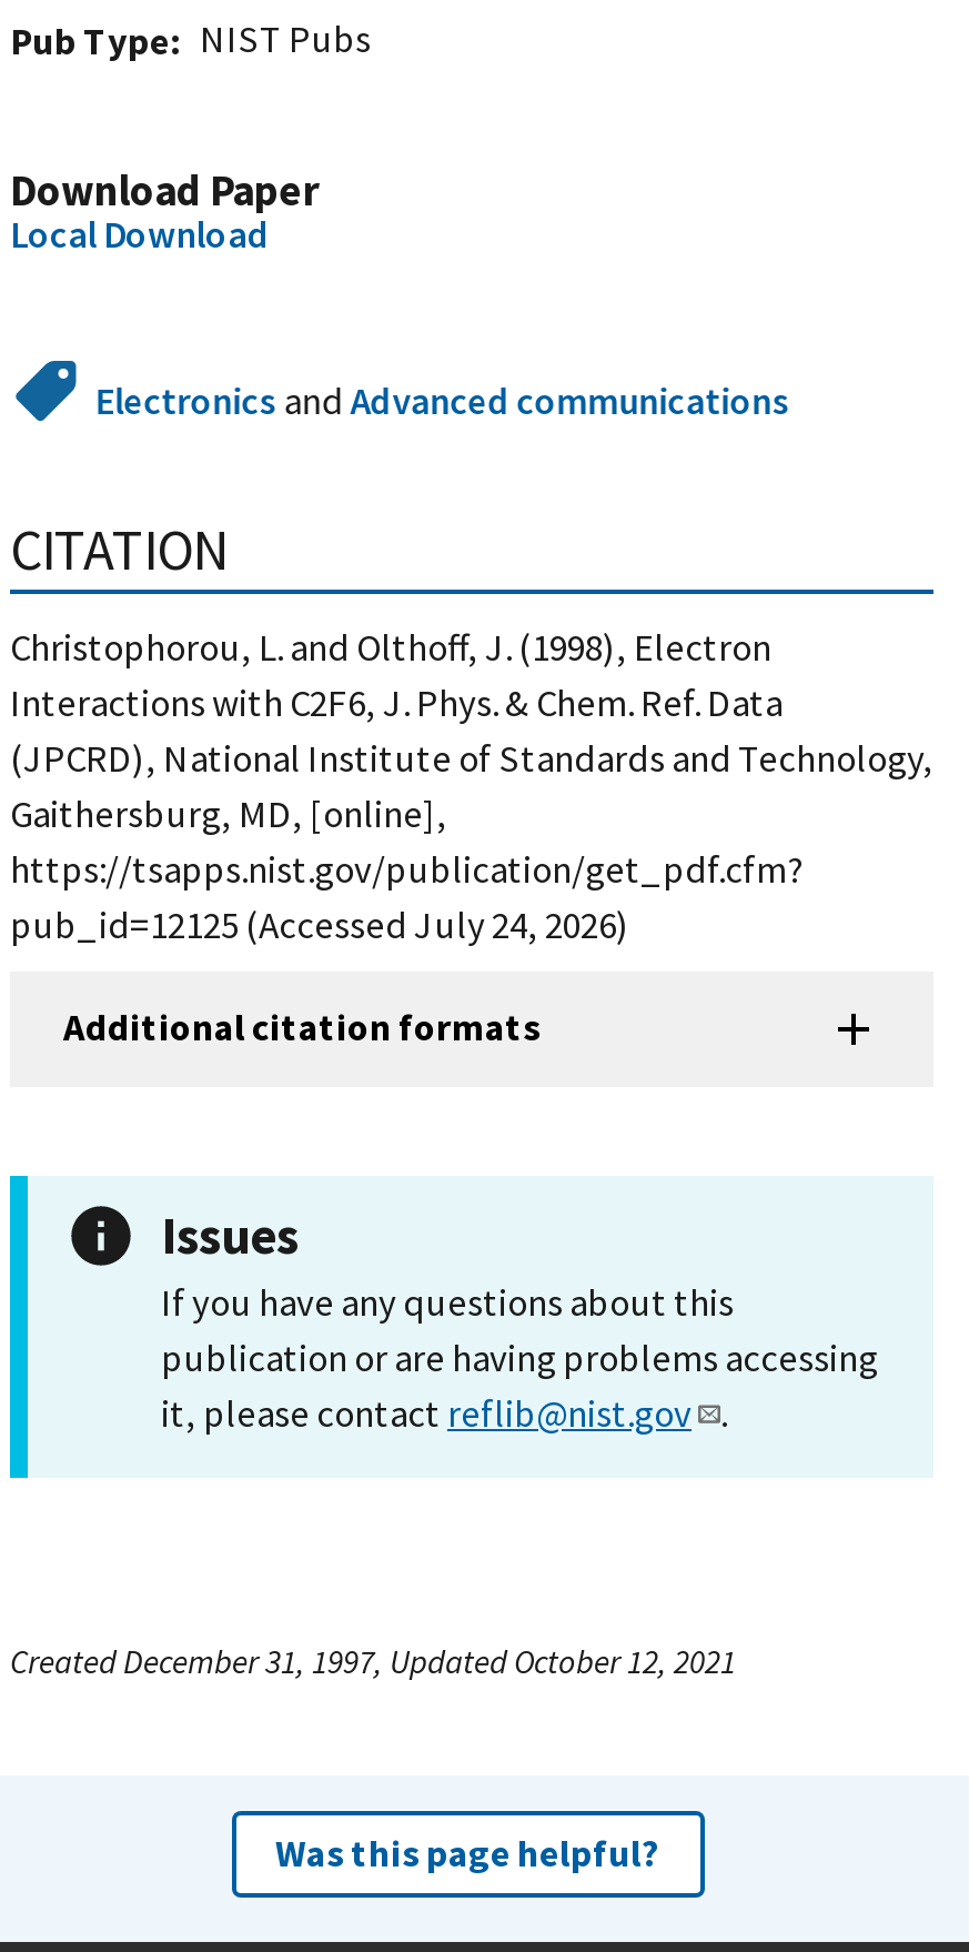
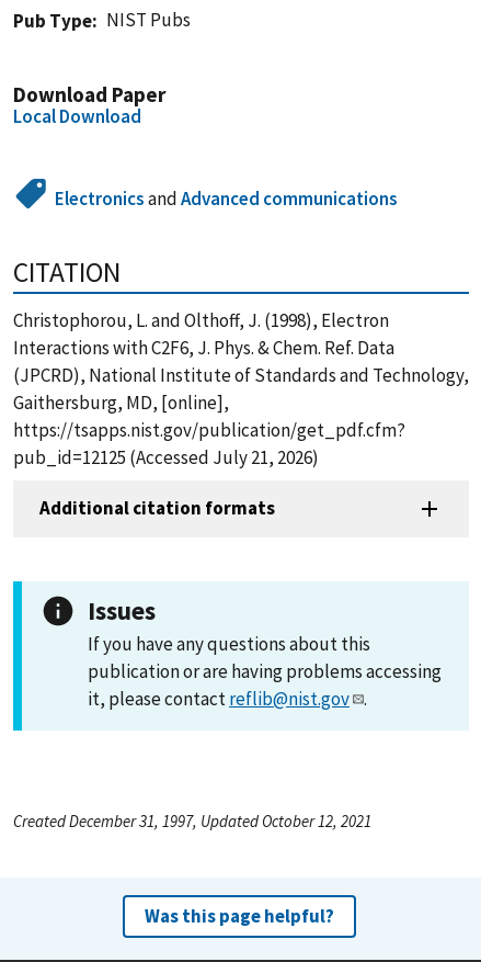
- pub_id=12125 (Accessed July 24, 2026)
+ pub_id=12125 (Accessed July 21, 2026)
